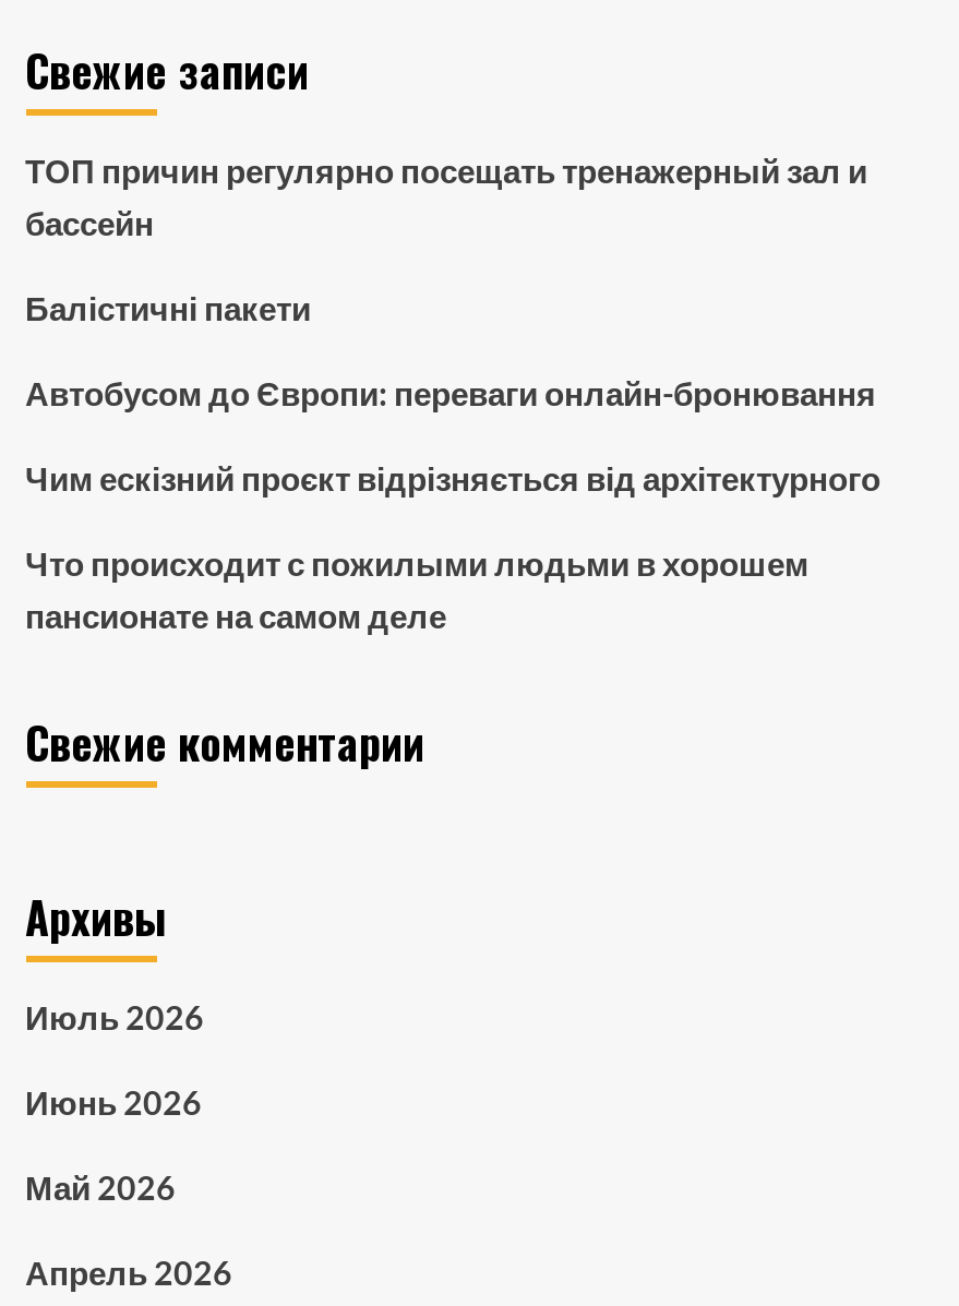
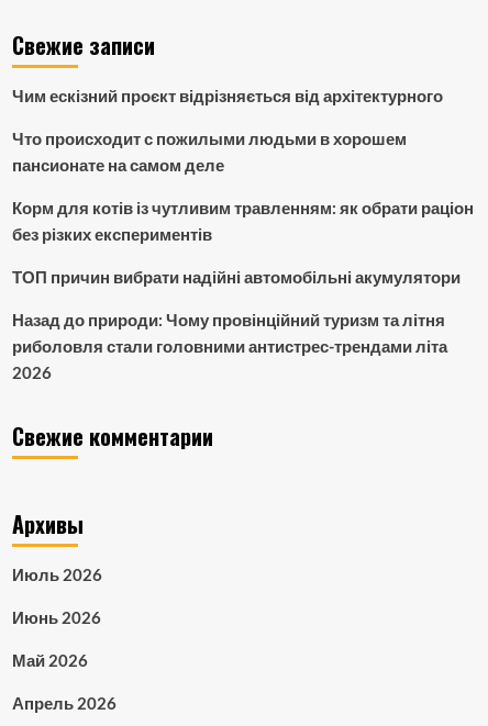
- ТОП причин регулярно посещать тренажерный зал и
- бассейн
- Балістичні пакети
- Автобусом до Європи: переваги онлайн-бронювання

moved up: Чим ескізний проєкт відрізняється від архітектурного | Что происходит с пожилыми людьми в хорошем | пансионате на самом деле

+ Корм для котів із чутливим травленням: як обрати раціон
+ без різких експериментів
+ ТОП причин вибрати надійні автомобільні акумулятори
+ Назад до природи: Чому провінційний туризм та літня
+ риболовля стали головними антистрес-трендами літа
+ 2026
